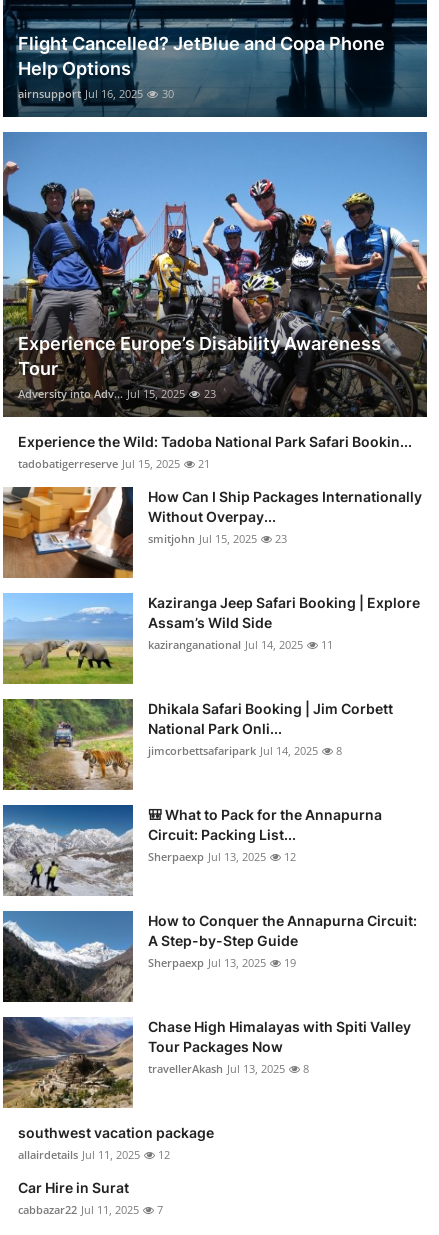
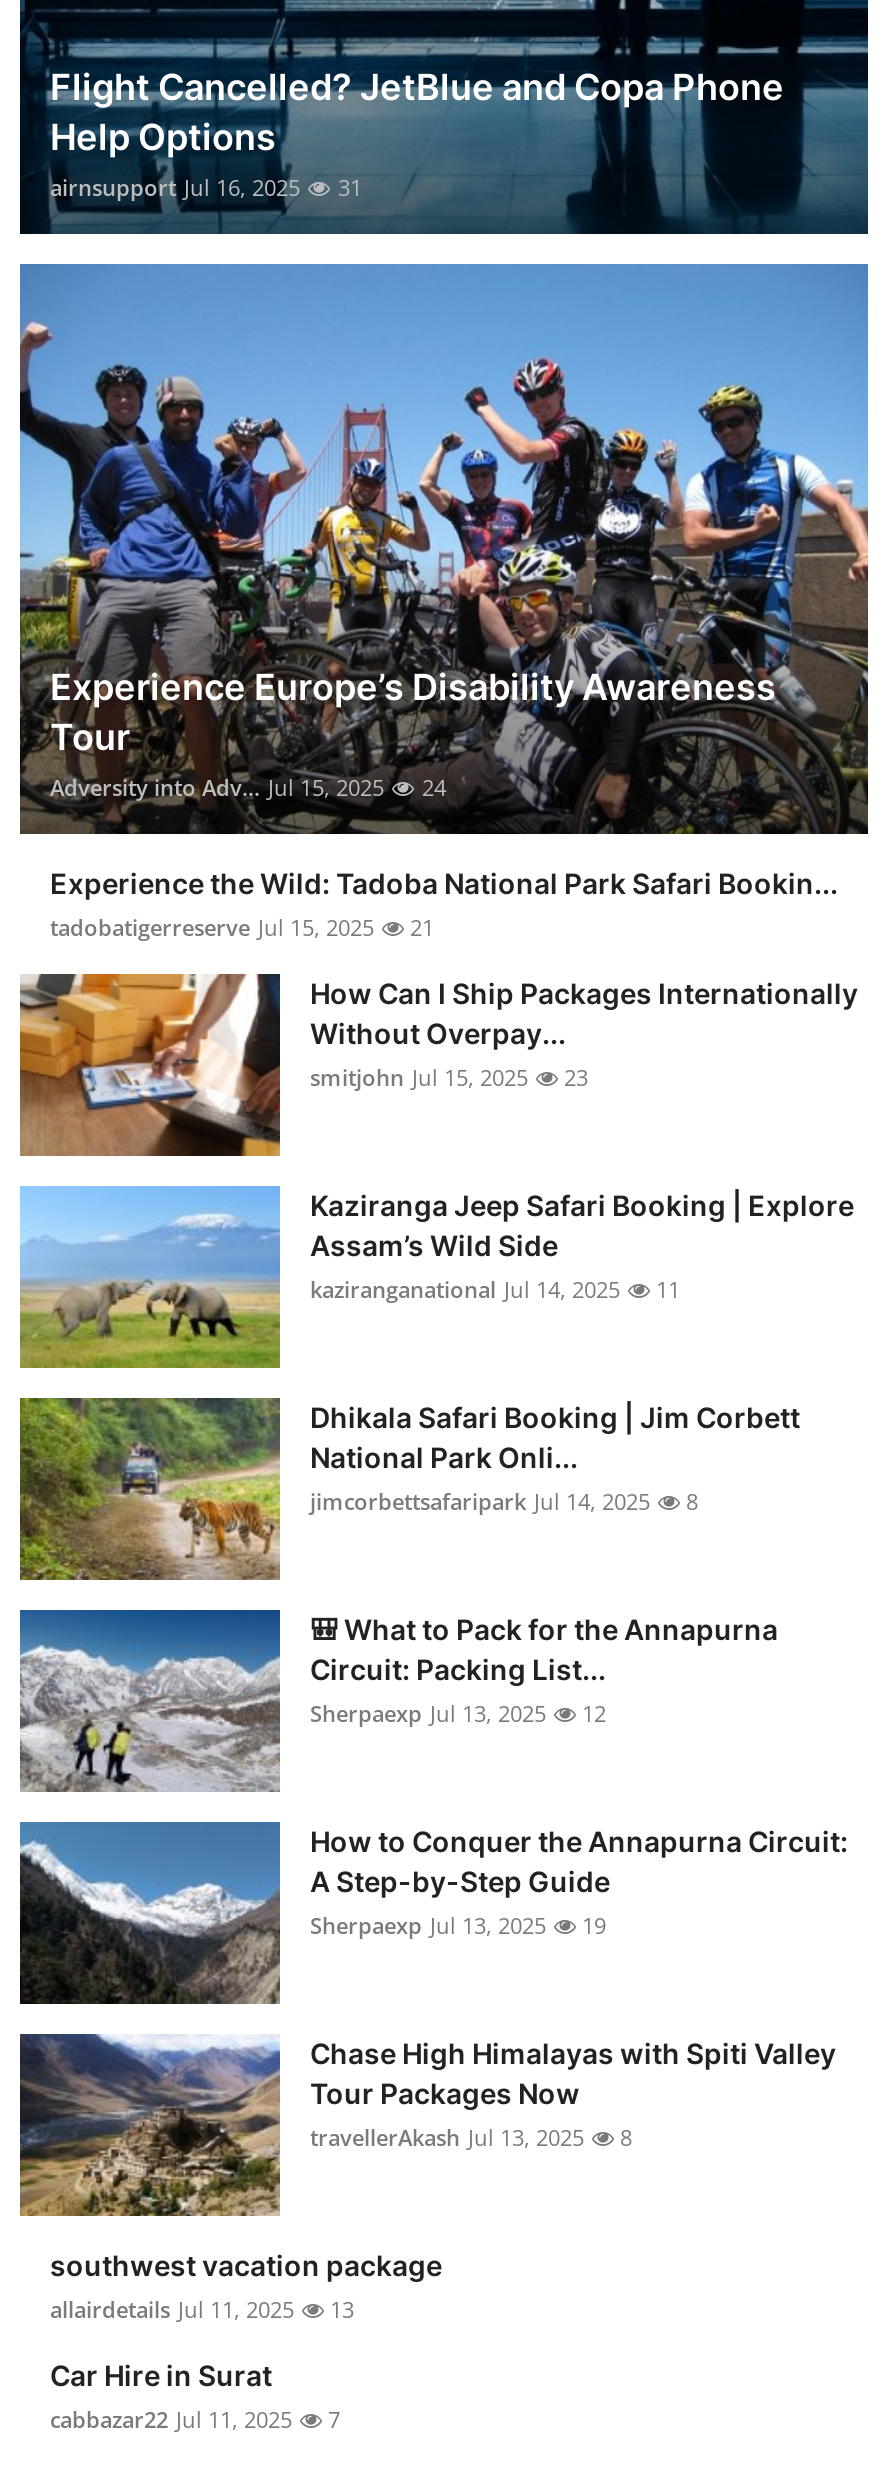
- airnsupport Jul 16, 2025 30
+ airnsupport Jul 16, 2025 31

- Adversity into Adv... Jul 15, 2025 23
+ Adversity into Adv... Jul 15, 2025 24

- allairdetails Jul 11, 2025 12
+ allairdetails Jul 11, 2025 13
